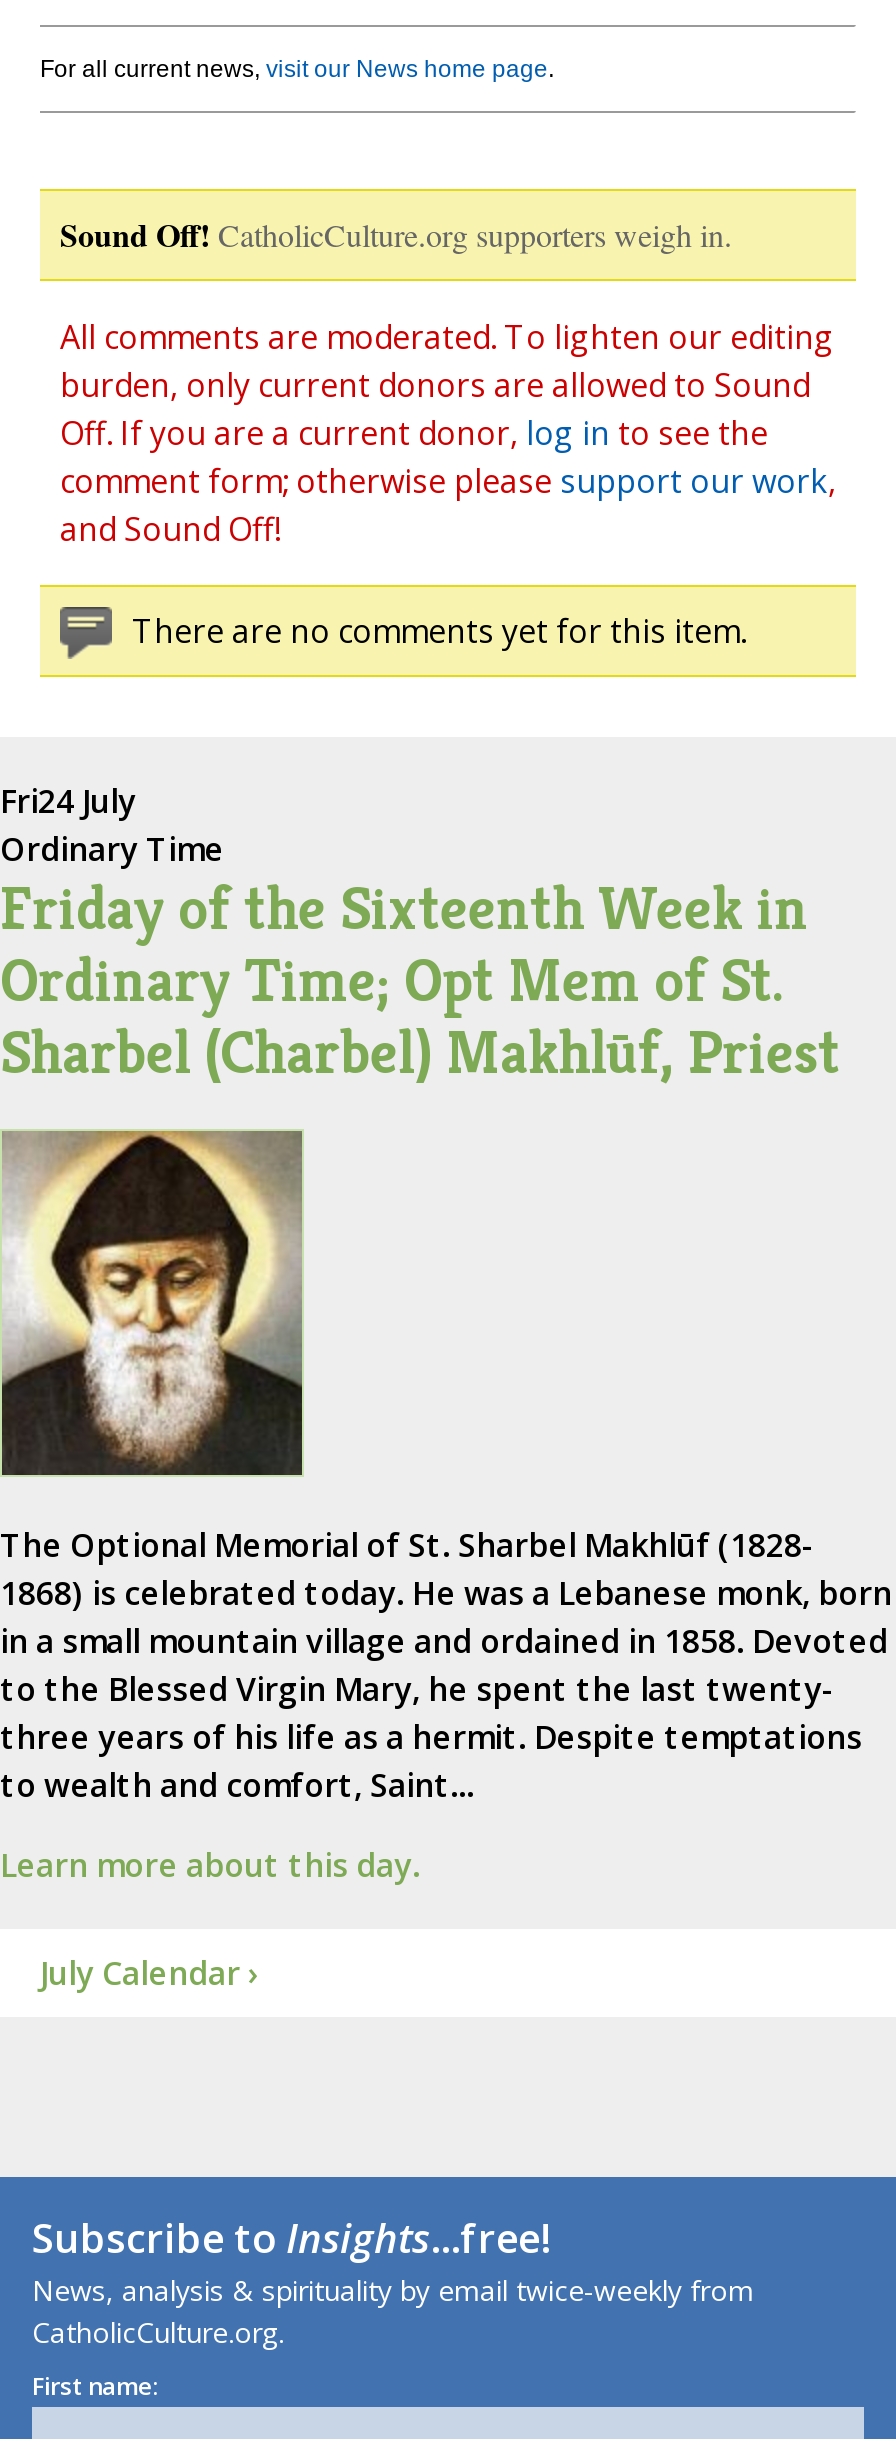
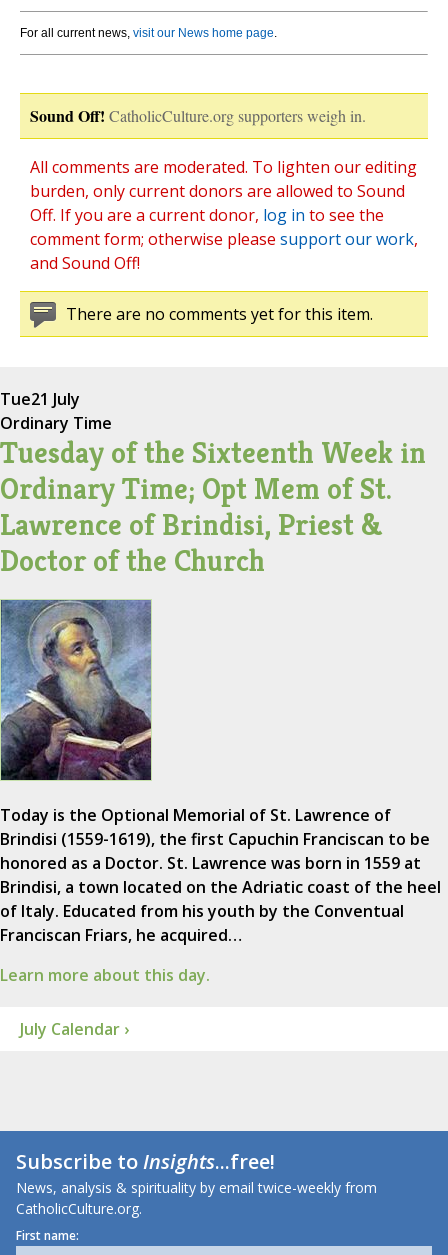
- Fri24 July
+ Tue21 July

- Friday of the Sixteenth Week in
+ Tuesday of the Sixteenth Week in

- Sharbel (Charbel) Makhlūf, Priest
+ Lawrence of Brindisi, Priest &
+ Doctor of the Church

- [image]
+ [image]

- The Optional Memorial of St. Sharbel Makhlūf (1828-
- 1868) is celebrated today. He was a Lebanese monk, born
- in a small mountain village and ordained in 1858. Devoted
- to the Blessed Virgin Mary, he spent the last twenty-
- three years of his life as a hermit. Despite temptations
- to wealth and comfort, Saint…
+ Today is the Optional Memorial of St. Lawrence of
+ Brindisi (1559-1619), the first Capuchin Franciscan to be
+ honored as a Doctor. St. Lawrence was born in 1559 at
+ Brindisi, a town located on the Adriatic coast of the heel
+ of Italy. Educated from his youth by the Conventual
+ Franciscan Friars, he acquired…
